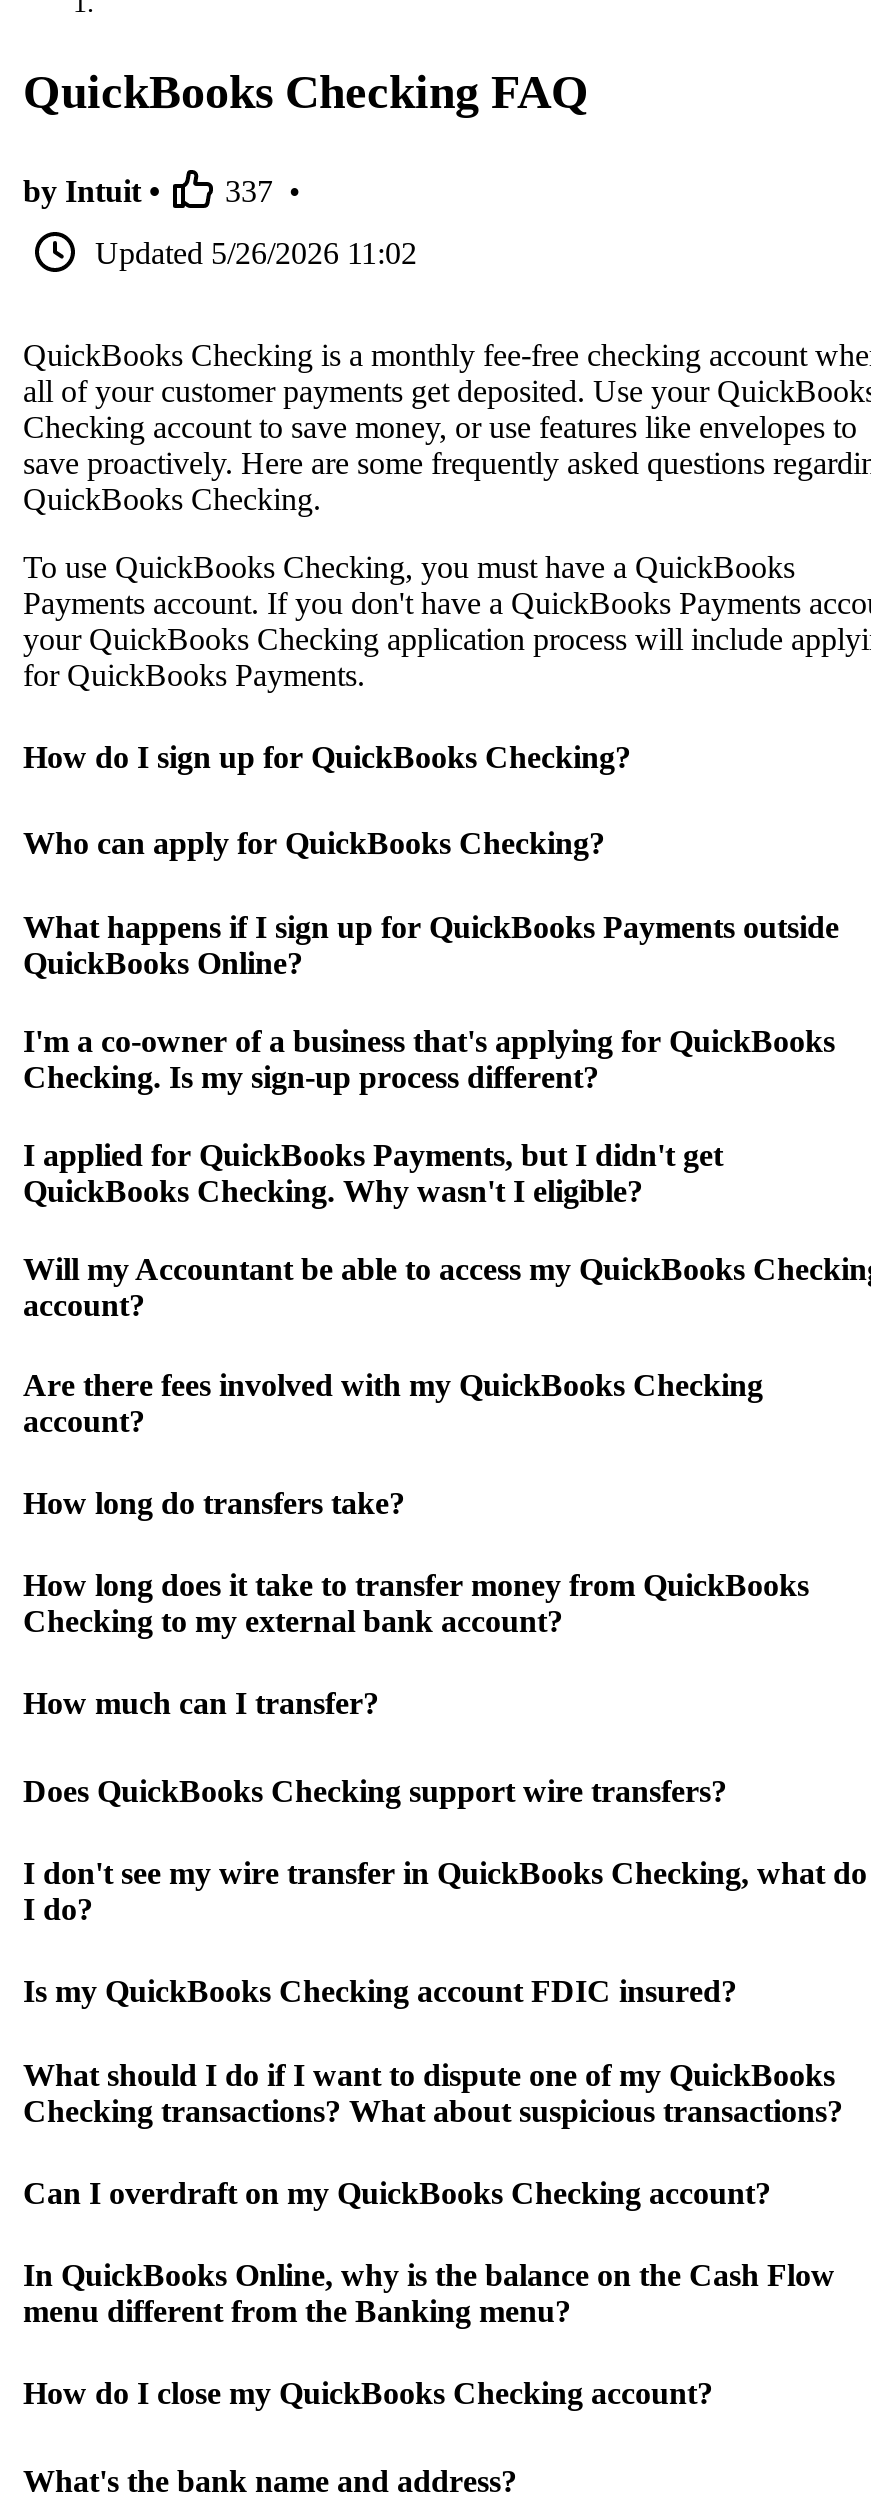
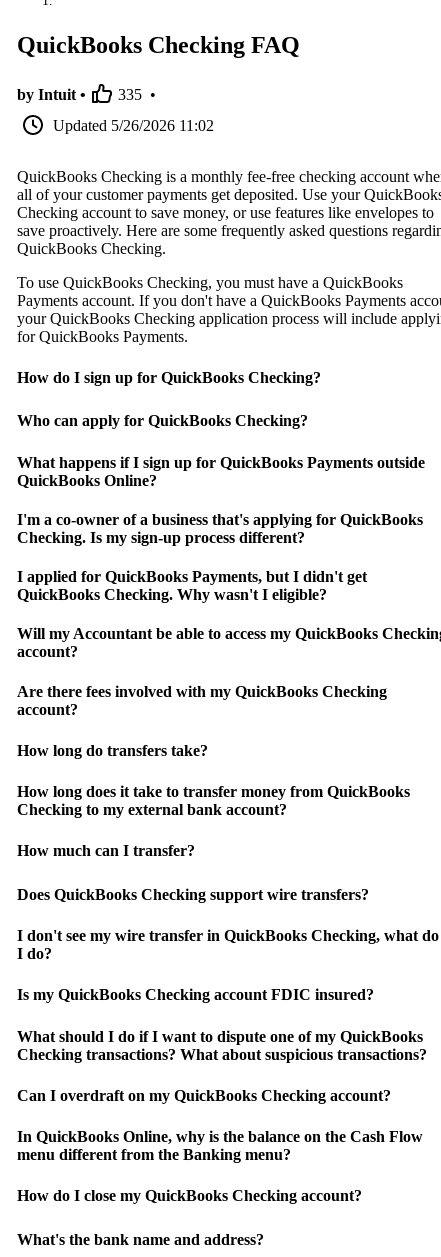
- by Intuit • 337 •
+ by Intuit • 335 •
